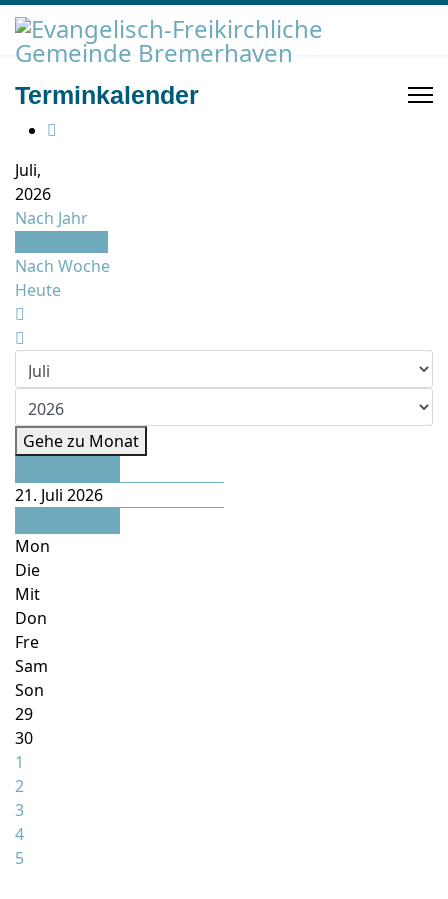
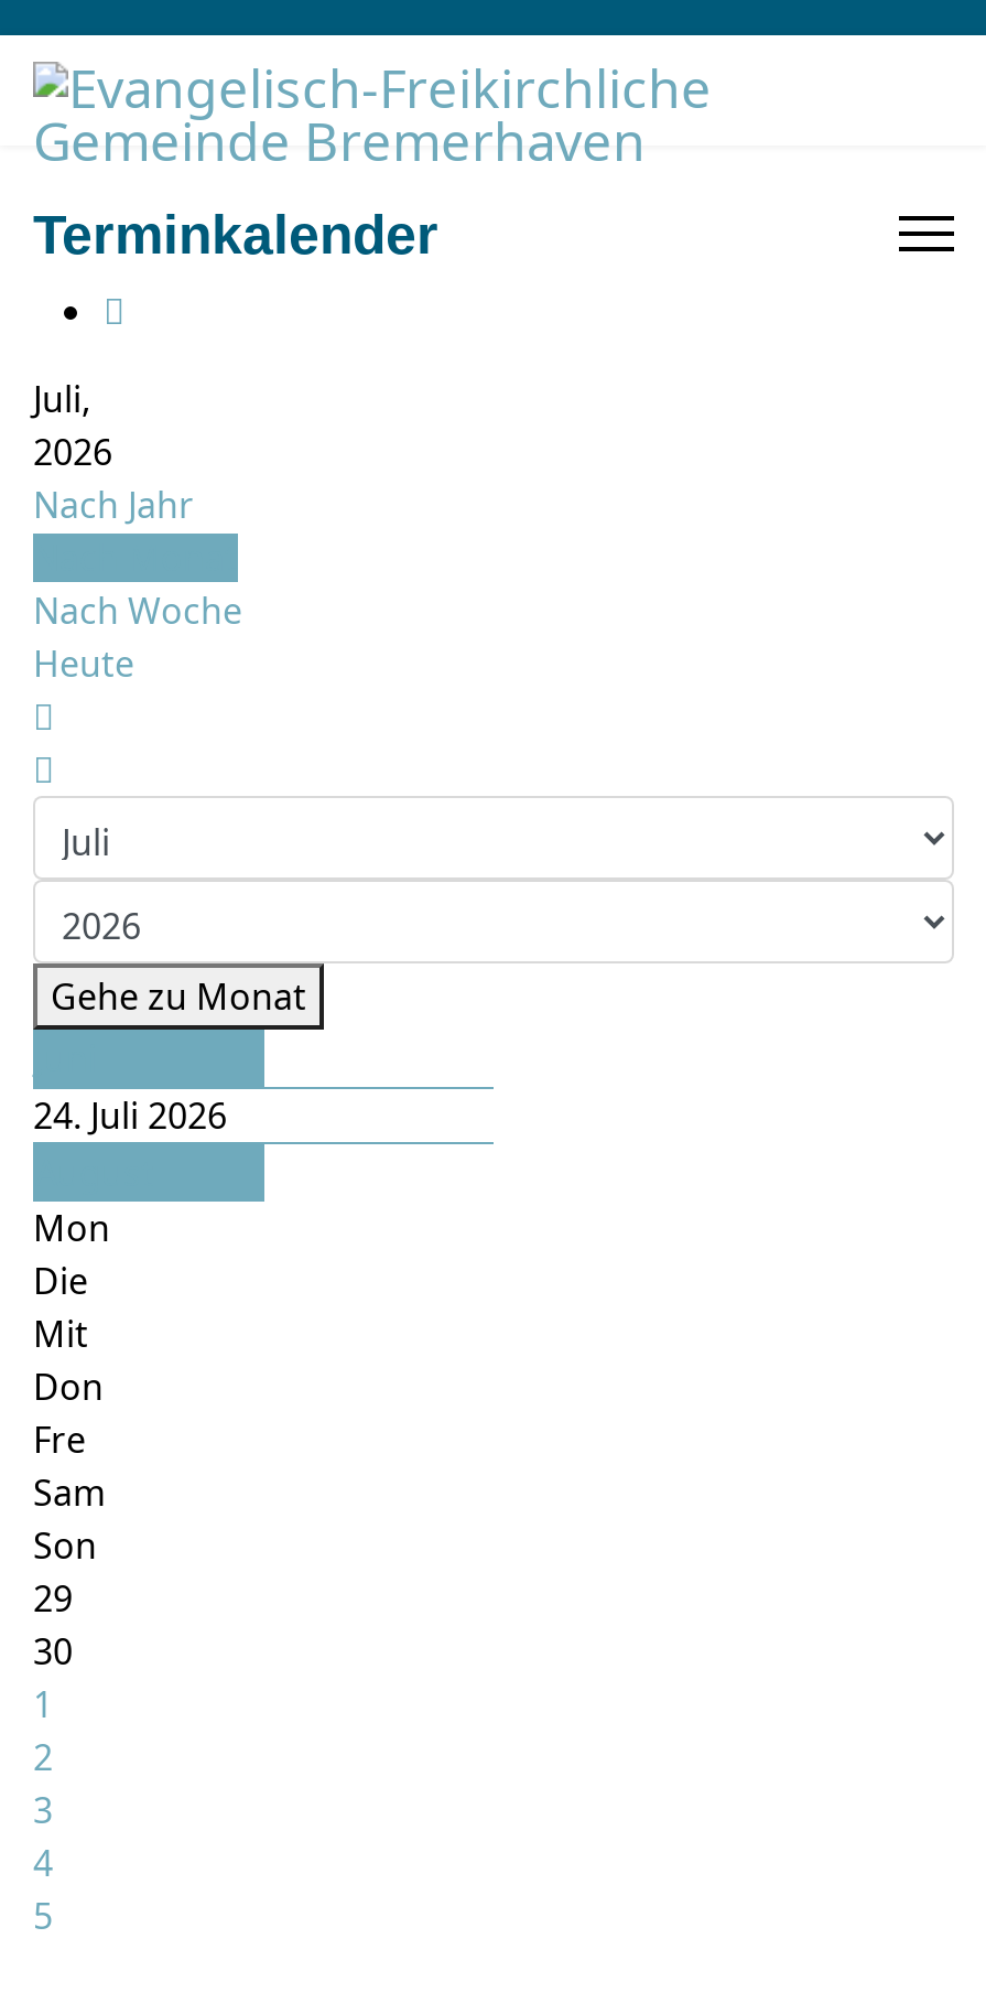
- 21. Juli 2026
+ 24. Juli 2026
